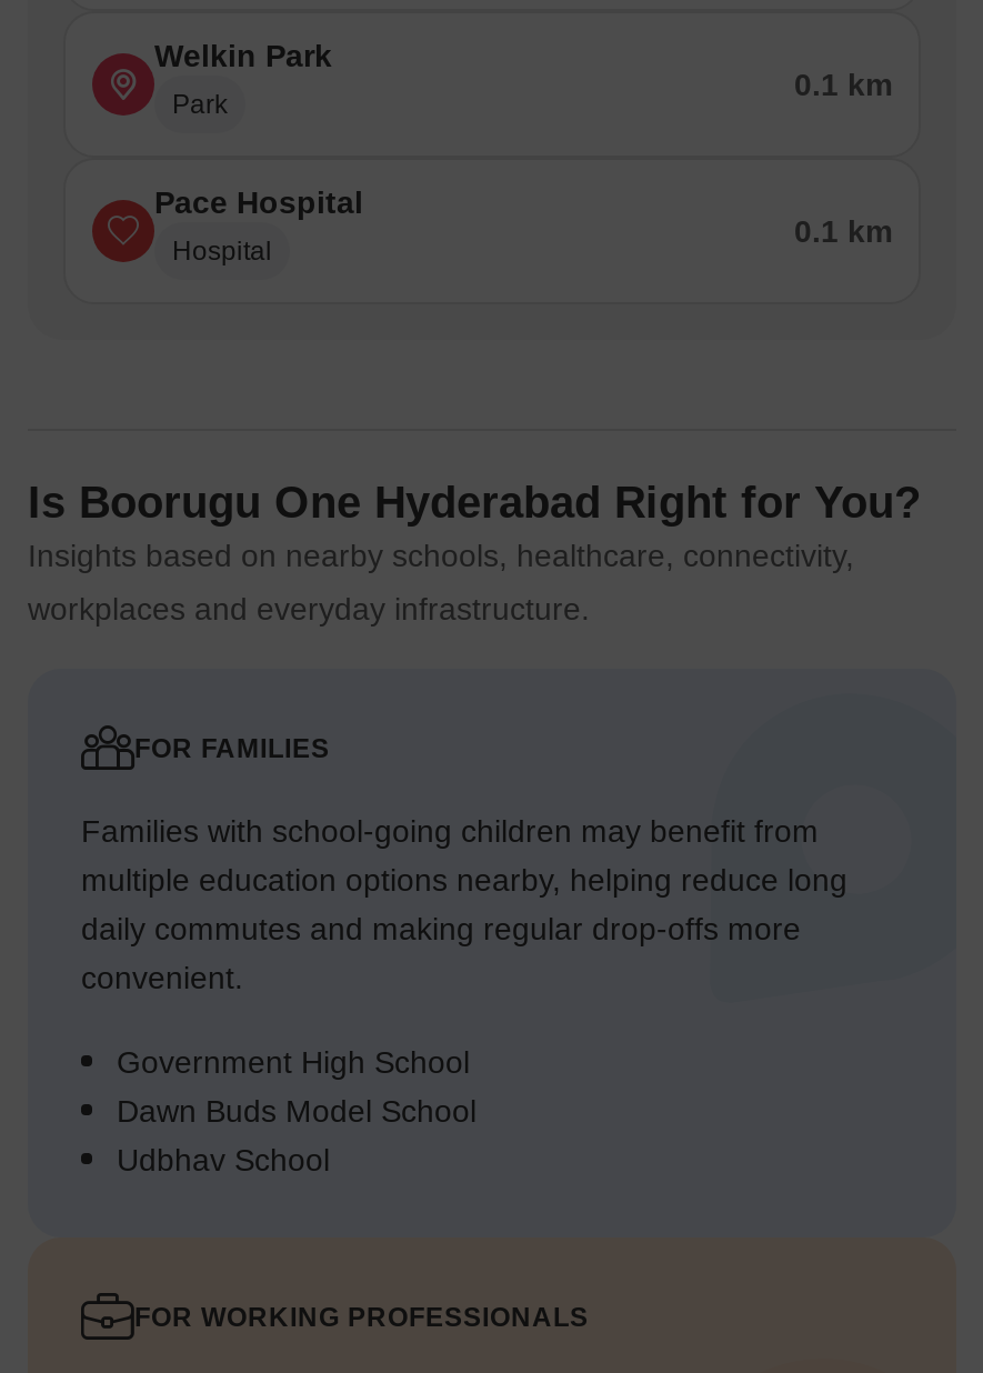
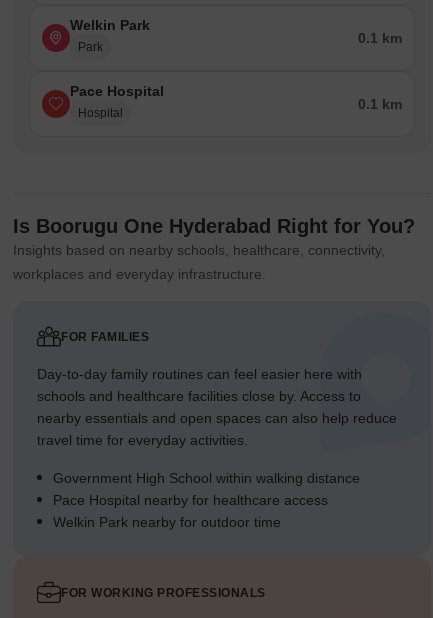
- Families with school-going children may benefit from
- multiple education options nearby, helping reduce long
- daily commutes and making regular drop-offs more
- convenient.
+ Day-to-day family routines can feel easier here with
+ schools and healthcare facilities close by. Access to
+ nearby essentials and open spaces can also help reduce
+ travel time for everyday activities.

- Government High School
- Dawn Buds Model School
- Udbhav School
+ Government High School within walking distance
+ Pace Hospital nearby for healthcare access
+ Welkin Park nearby for outdoor time
